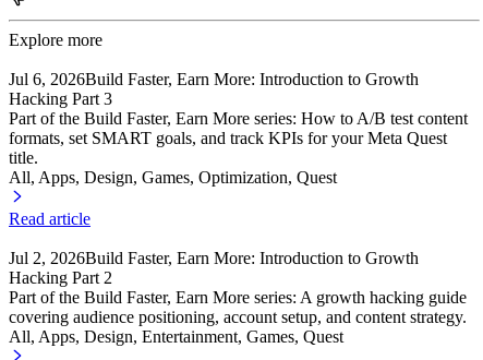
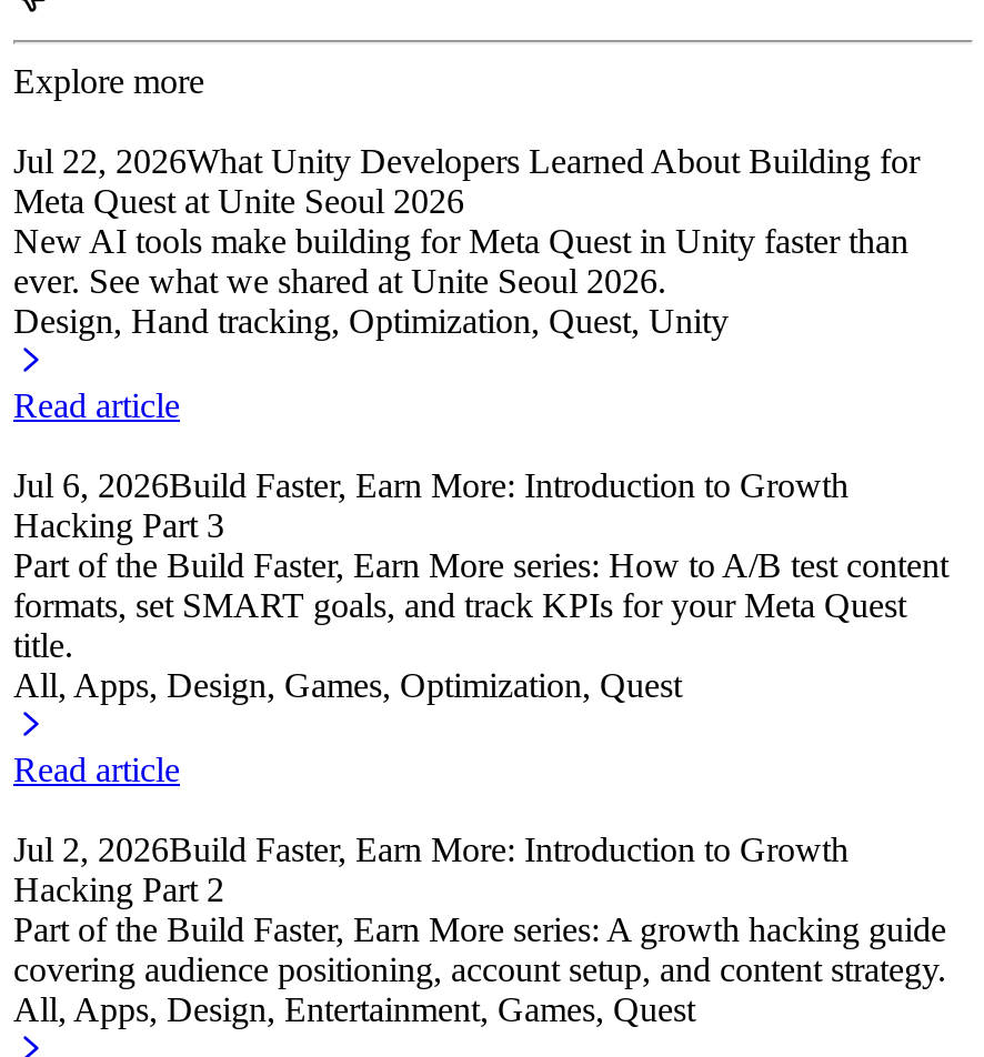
+ Jul 22, 2026What Unity Developers Learned About Building for
+ Meta Quest at Unite Seoul 2026
+ New AI tools make building for Meta Quest in Unity faster than
+ ever. See what we shared at Unite Seoul 2026.
+ Design, Hand tracking, Optimization, Quest, Unity
+ Read article
